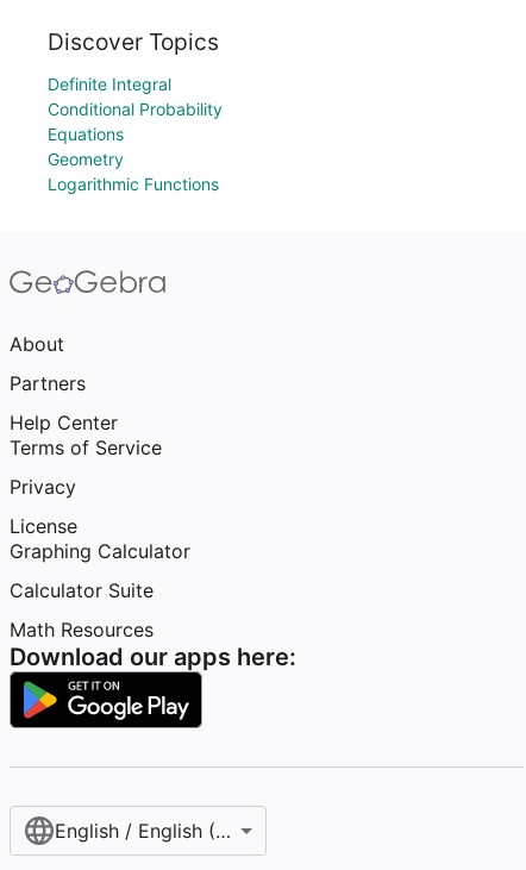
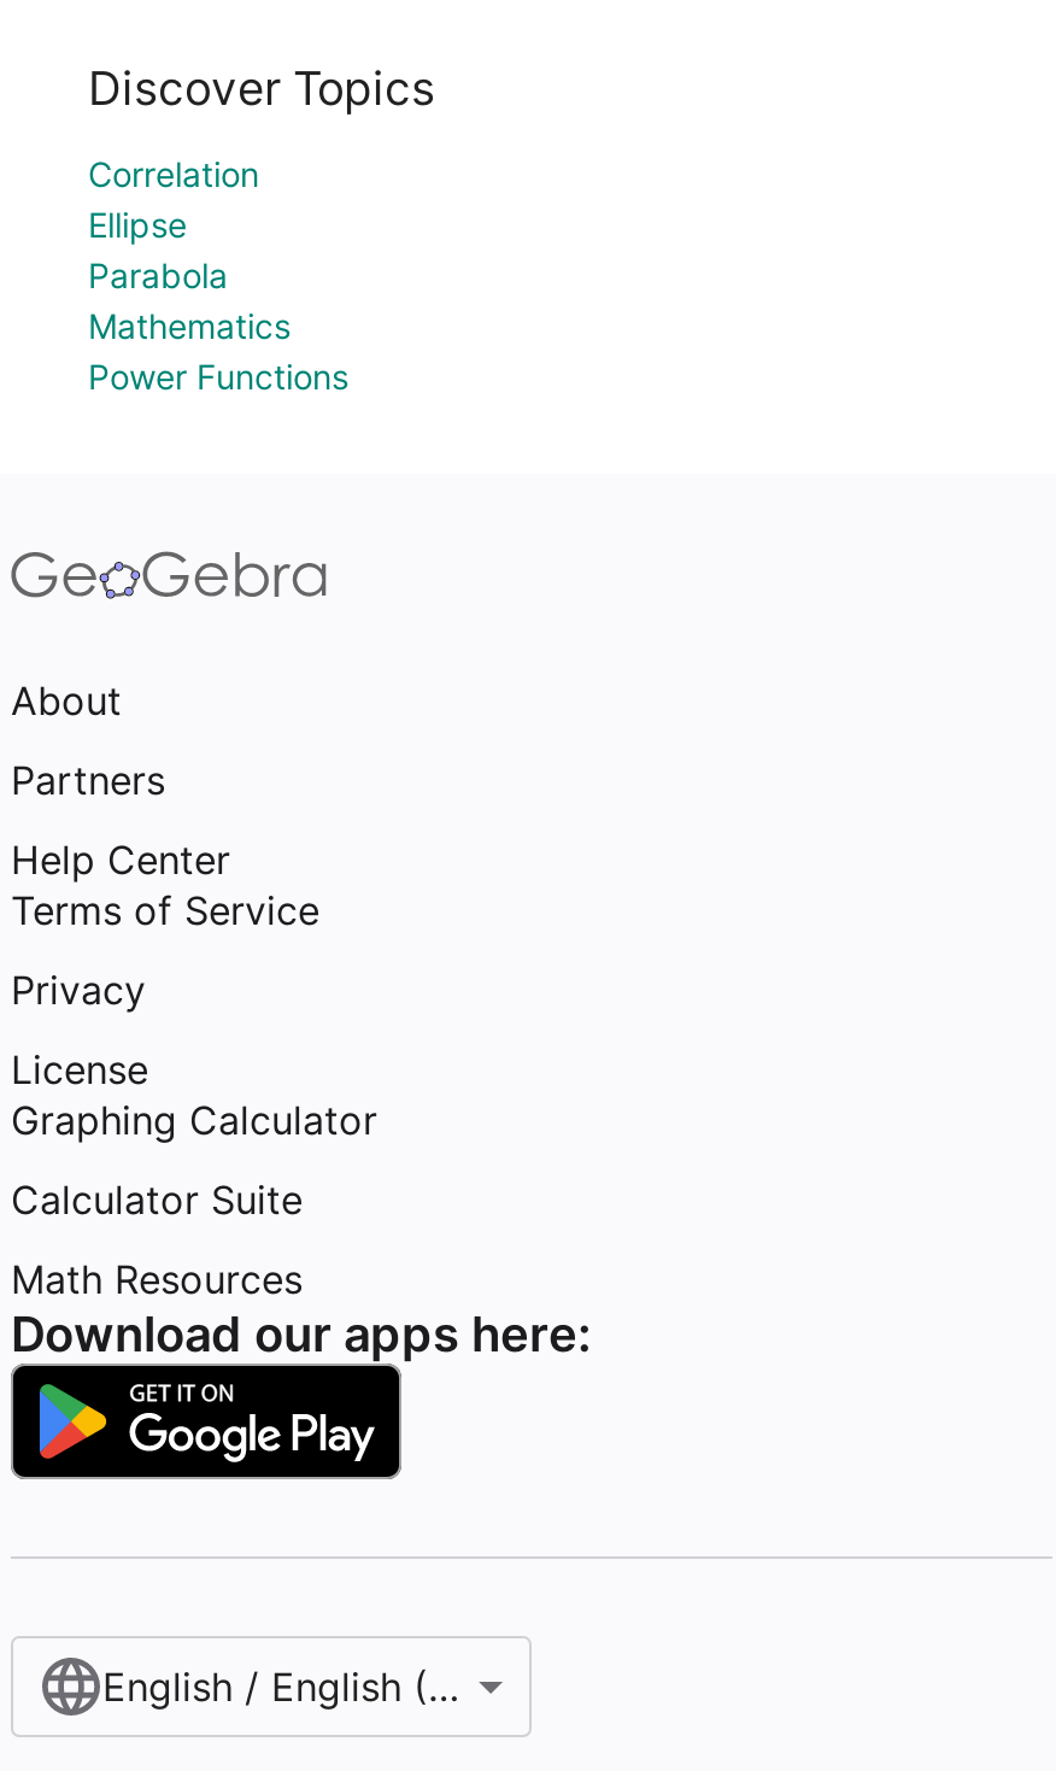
- Definite Integral
- Conditional Probability
- Equations
- Geometry
- Logarithmic Functions
+ Correlation
+ Ellipse
+ Parabola
+ Mathematics
+ Power Functions
